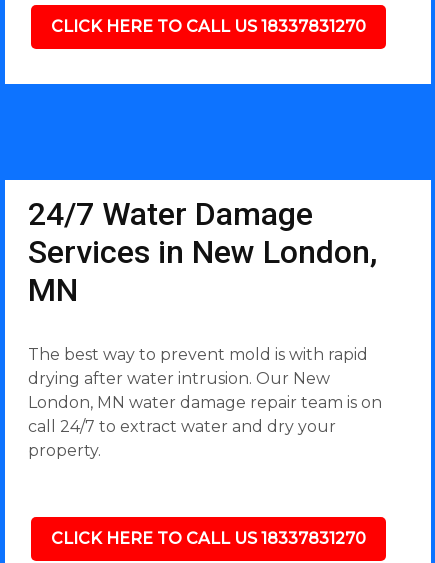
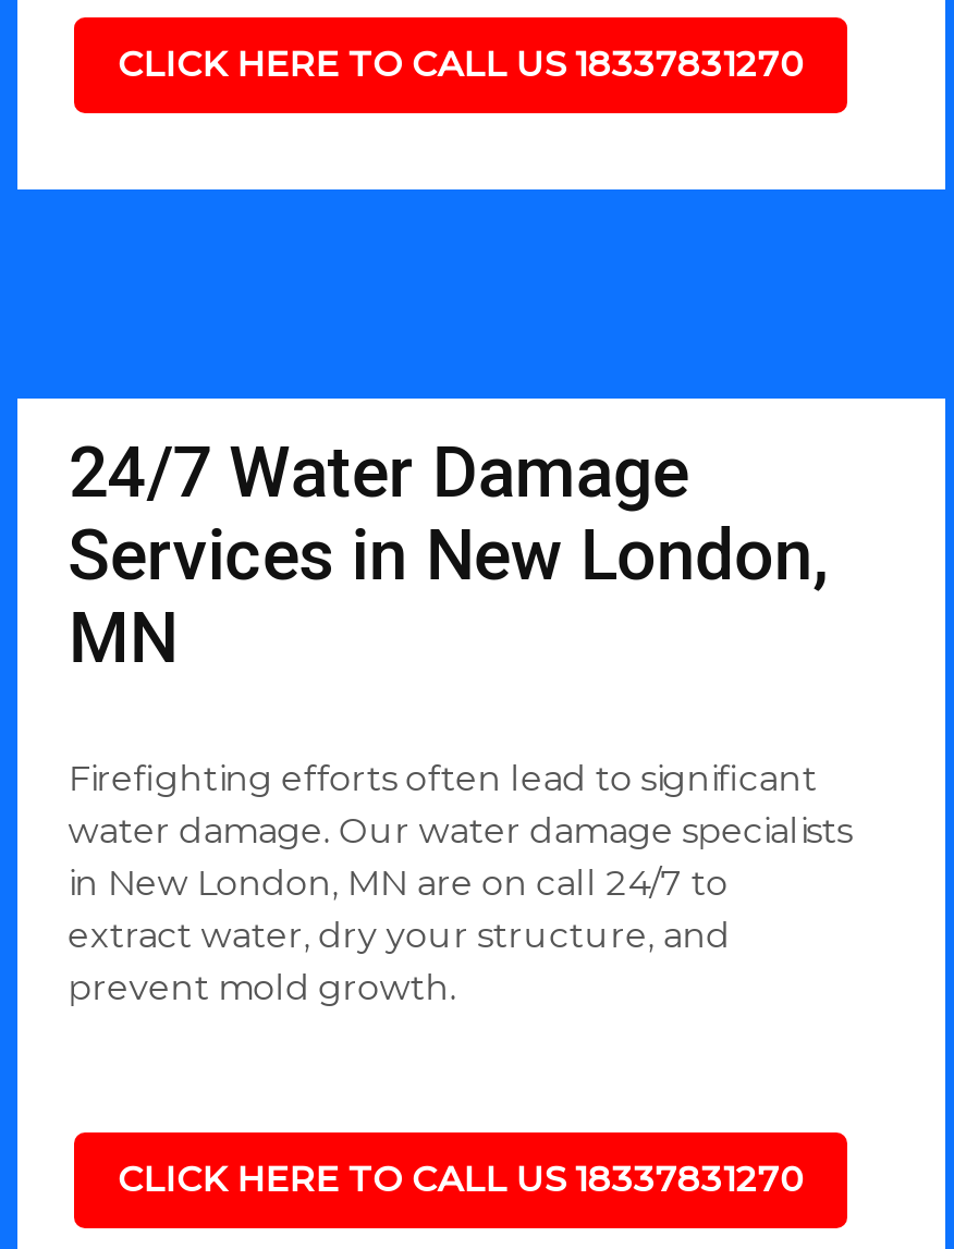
- The best way to prevent mold is with rapid
- drying after water intrusion. Our New
- London, MN water damage repair team is on
- call 24/7 to extract water and dry your
- property.
+ Firefighting efforts often lead to significant
+ water damage. Our water damage specialists
+ in New London, MN are on call 24/7 to
+ extract water, dry your structure, and
+ prevent mold growth.
